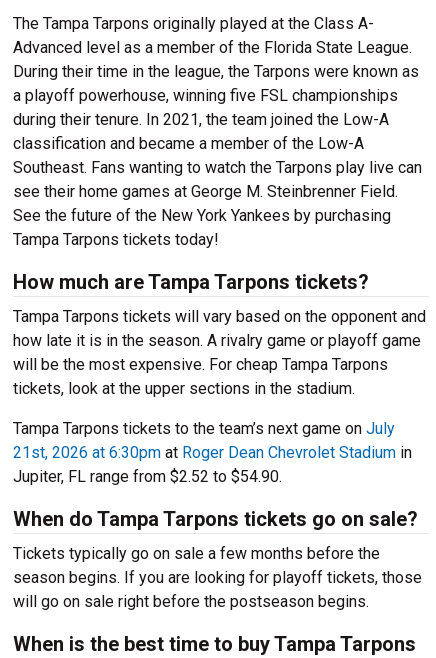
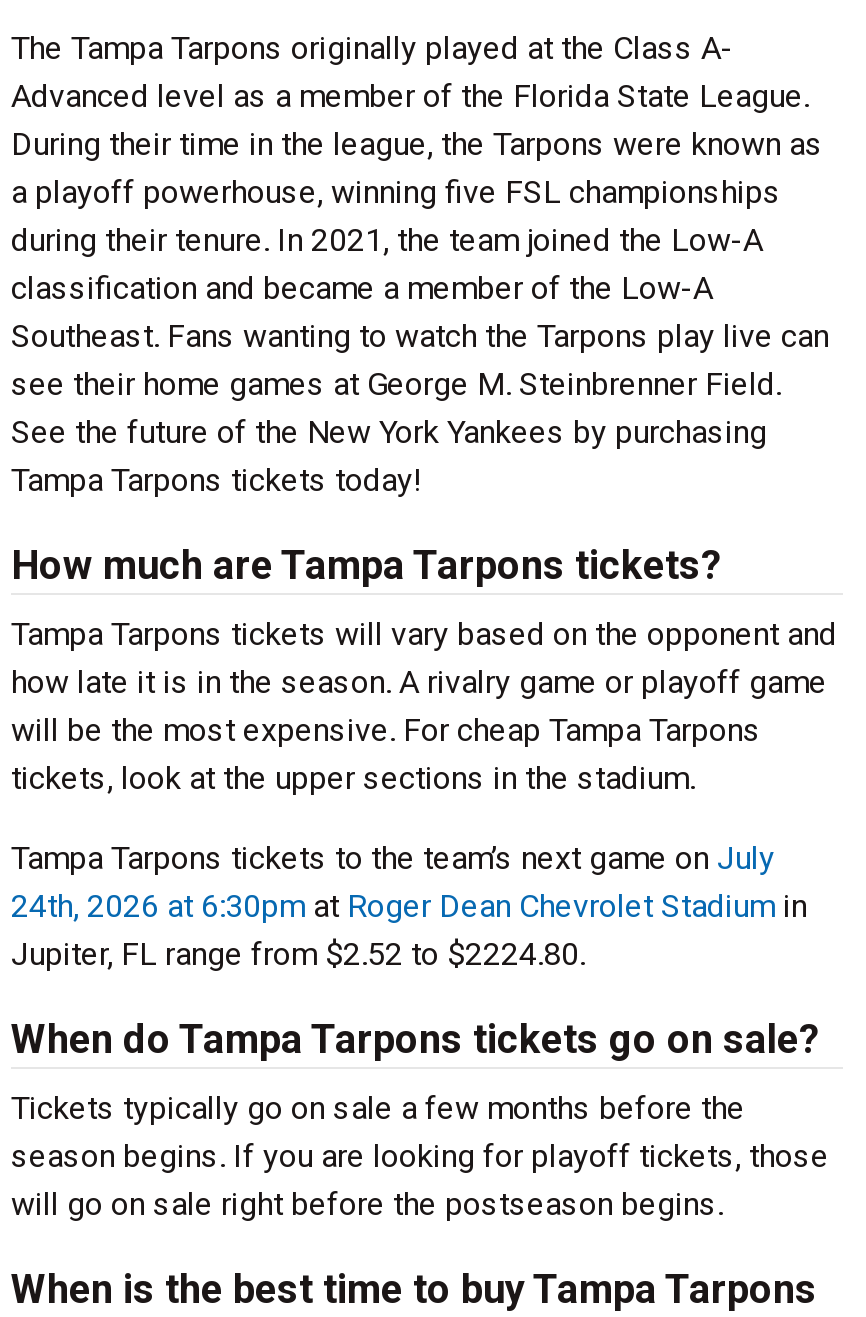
- 21st, 2026 at 6:30pm at Roger Dean Chevrolet Stadium in
+ 24th, 2026 at 6:30pm at Roger Dean Chevrolet Stadium in

- Jupiter, FL range from $2.52 to $54.90.
+ Jupiter, FL range from $2.52 to $2224.80.
